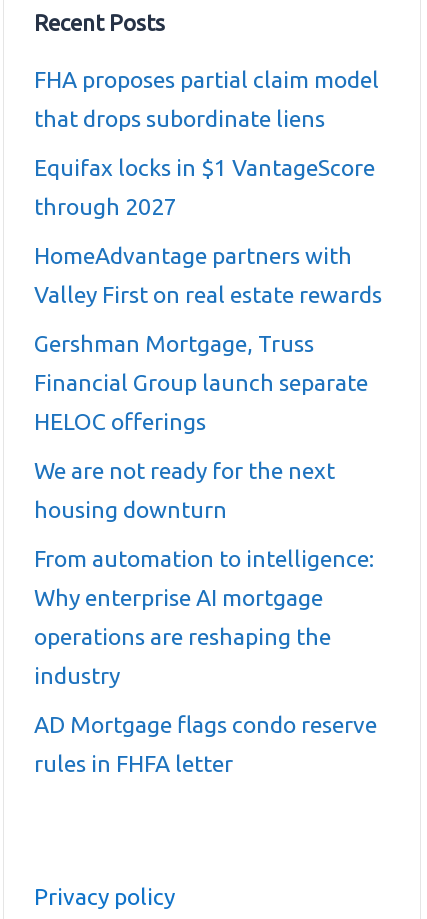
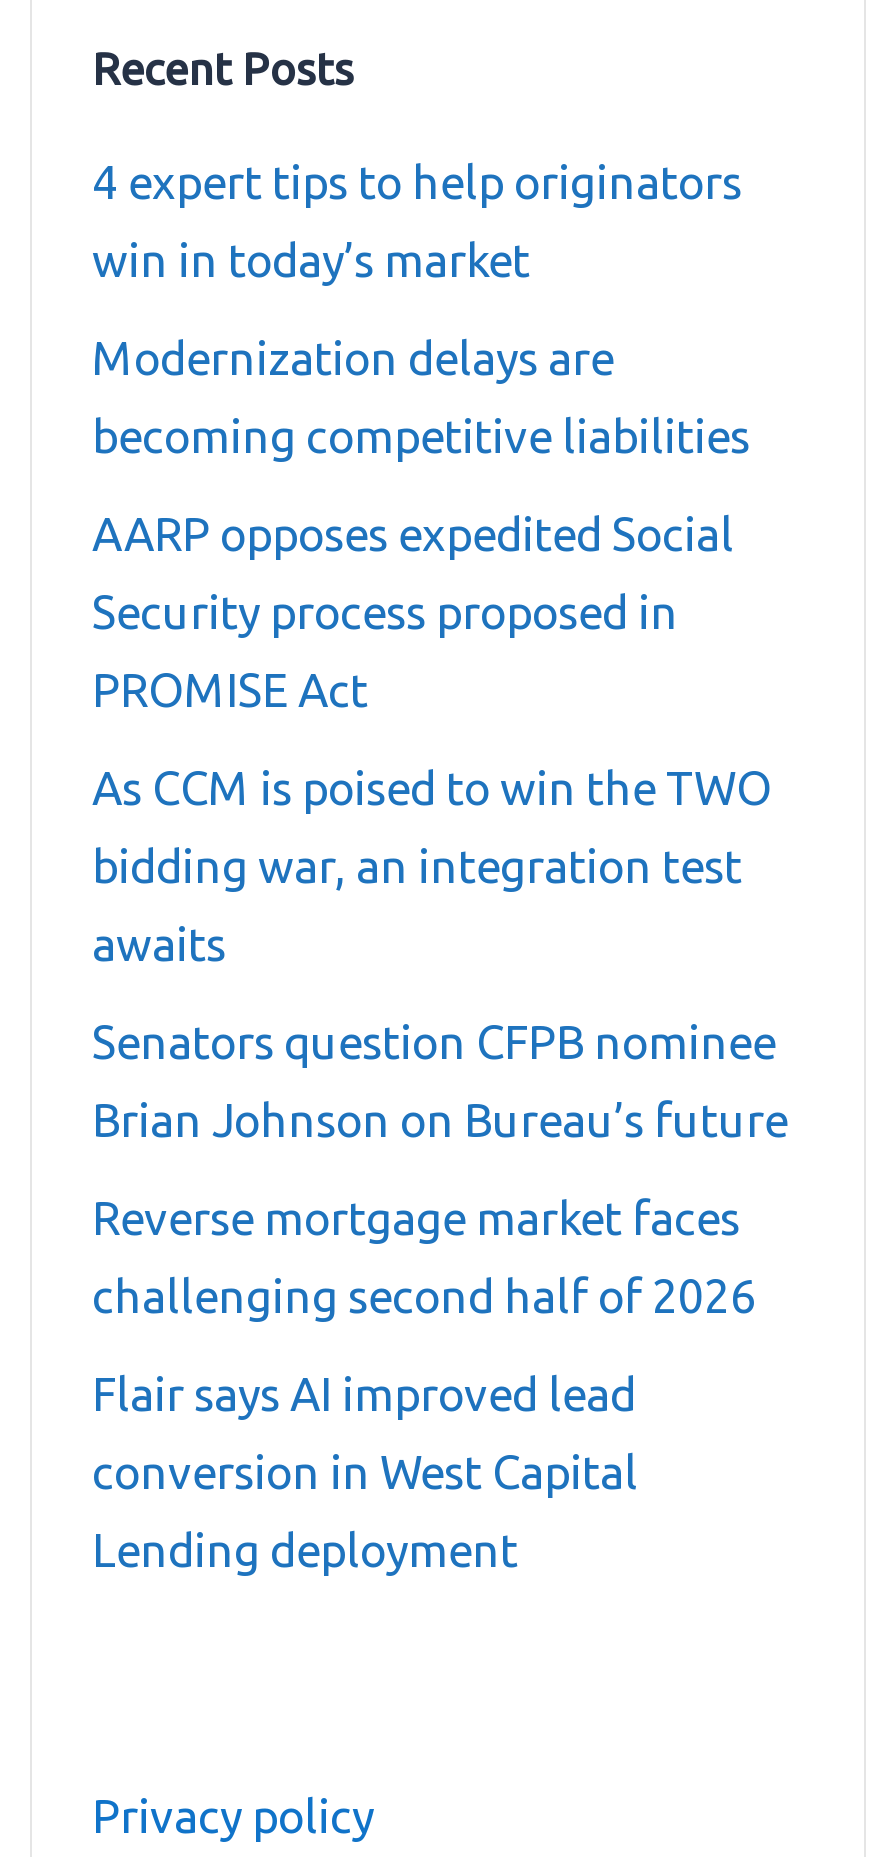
- FHA proposes partial claim model
+ 4 expert tips to help originators

- that drops subordinate liens
+ win in today’s market

- Equifax locks in $1 VantageScore
+ Modernization delays are

- through 2027
+ becoming competitive liabilities

- HomeAdvantage partners with
+ AARP opposes expedited Social

- Valley First on real estate rewards
+ Security process proposed in

- Gershman Mortgage, Truss
+ PROMISE Act

- Financial Group launch separate
+ As CCM is poised to win the TWO

- HELOC offerings
+ bidding war, an integration test

- We are not ready for the next
+ awaits

- housing downturn
+ Senators question CFPB nominee

- From automation to intelligence:
+ Brian Johnson on Bureau’s future

- Why enterprise AI mortgage
+ Reverse mortgage market faces

- operations are reshaping the
+ challenging second half of 2026

- industry
+ Flair says AI improved lead

- AD Mortgage flags condo reserve
+ conversion in West Capital

- rules in FHFA letter
+ Lending deployment
